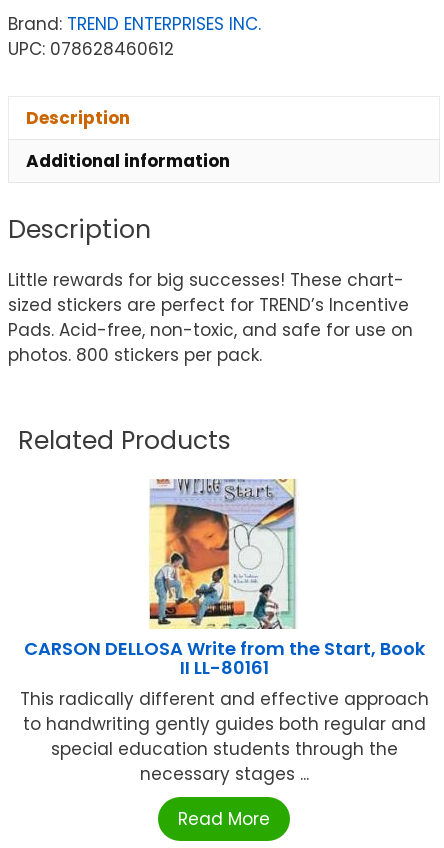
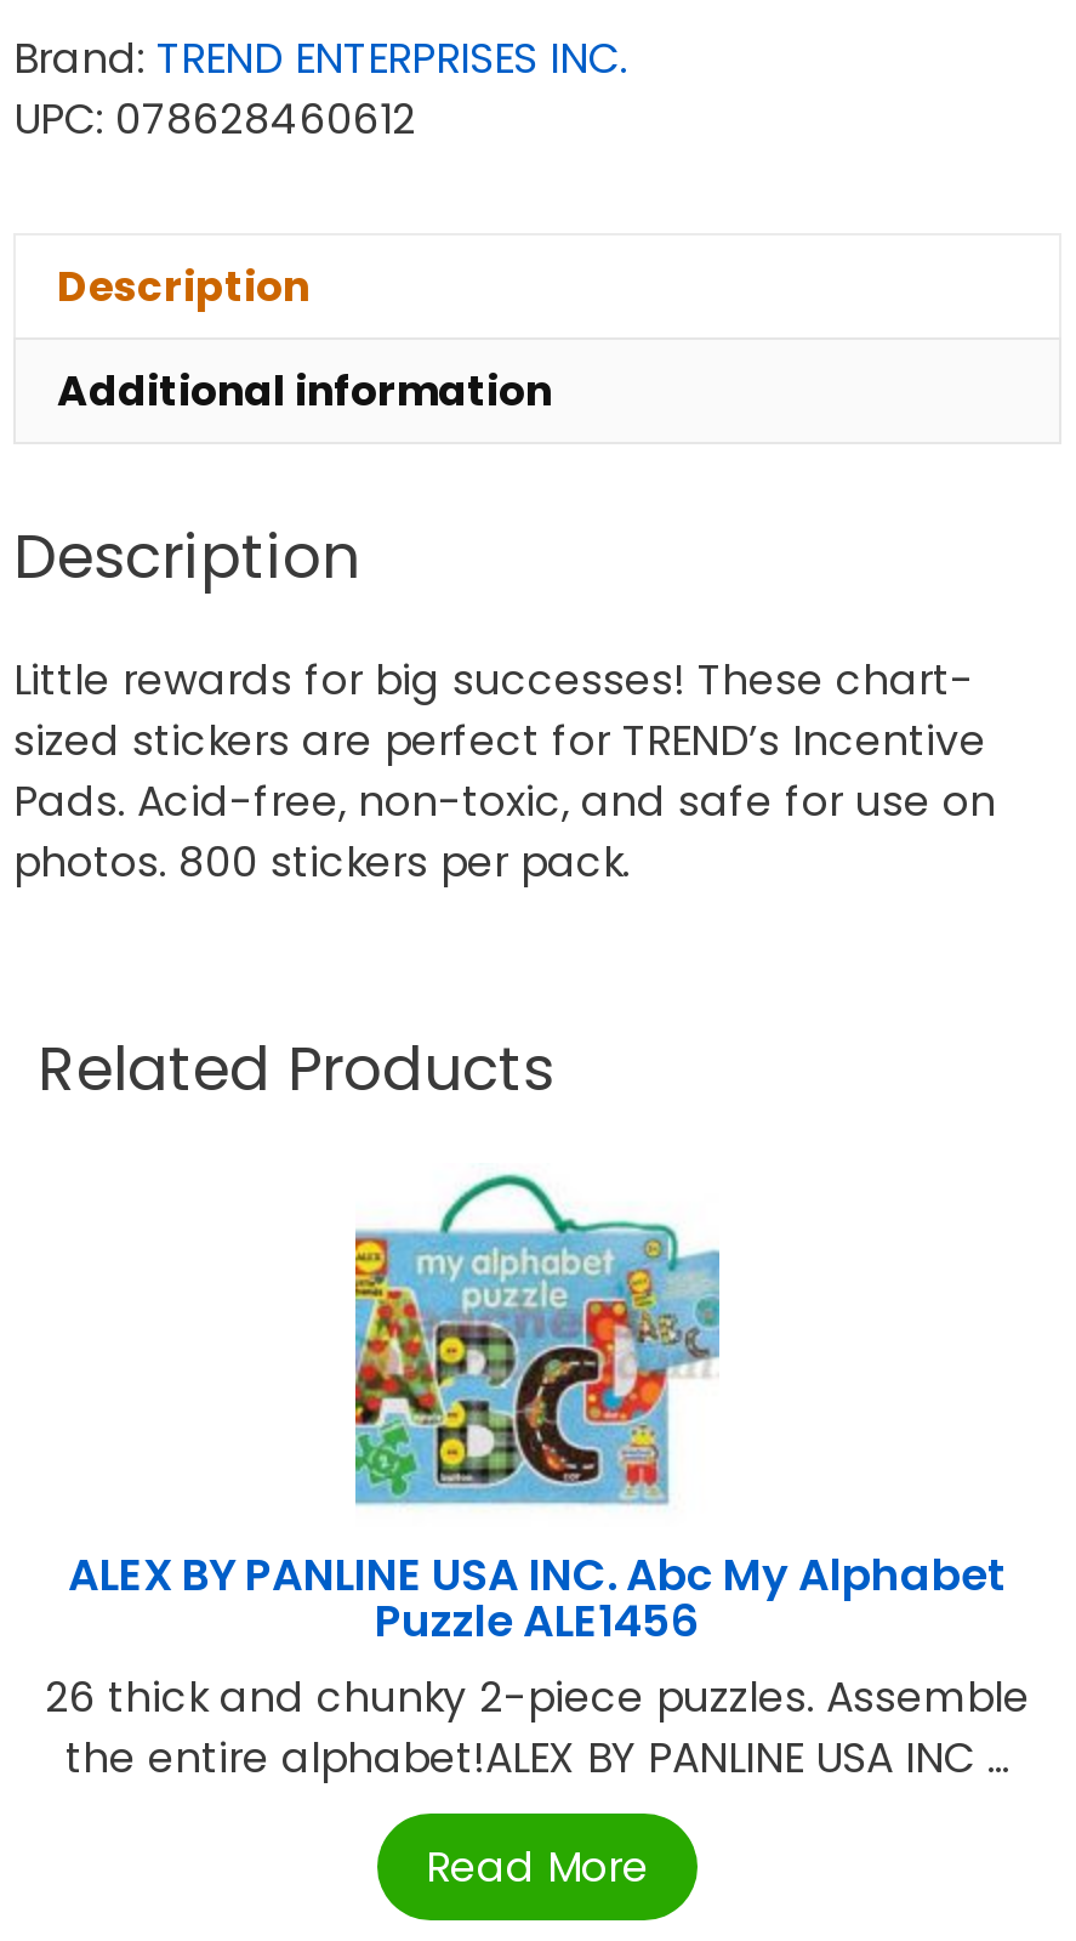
- [image]
+ [image]

- CARSON DELLOSA Write from the Start, Book
- II LL-80161
- This radically different and effective approach
- to handwriting gently guides both regular and
- special education students through the
- necessary stages ...
+ ALEX BY PANLINE USA INC. Abc My Alphabet
+ Puzzle ALE1456
+ 26 thick and chunky 2-piece puzzles. Assemble
+ the entire alphabet!ALEX BY PANLINE USA INC ...
